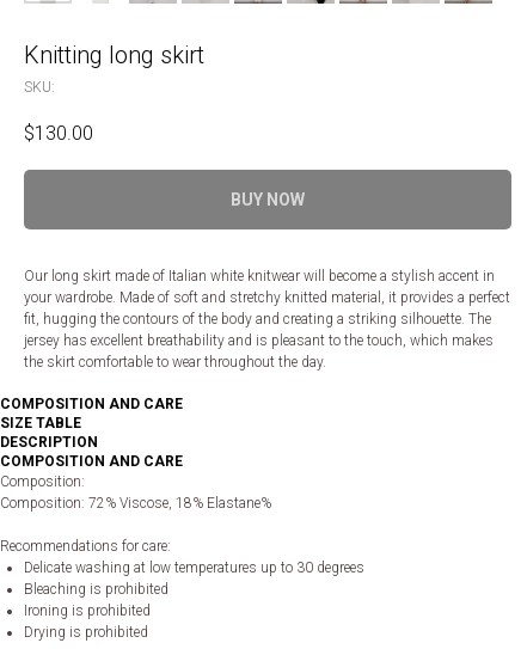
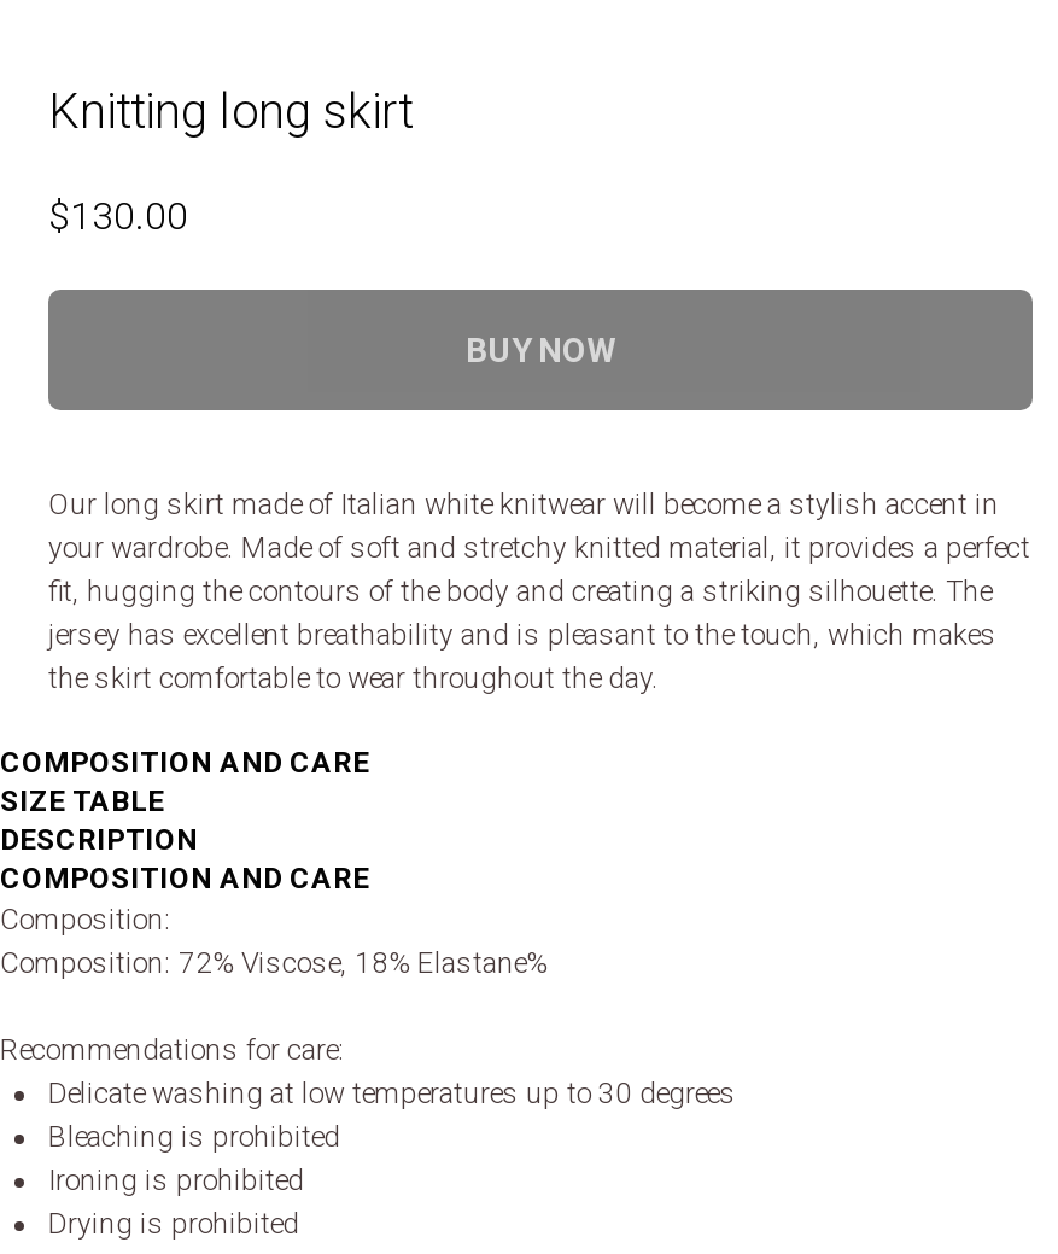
- SKU:
